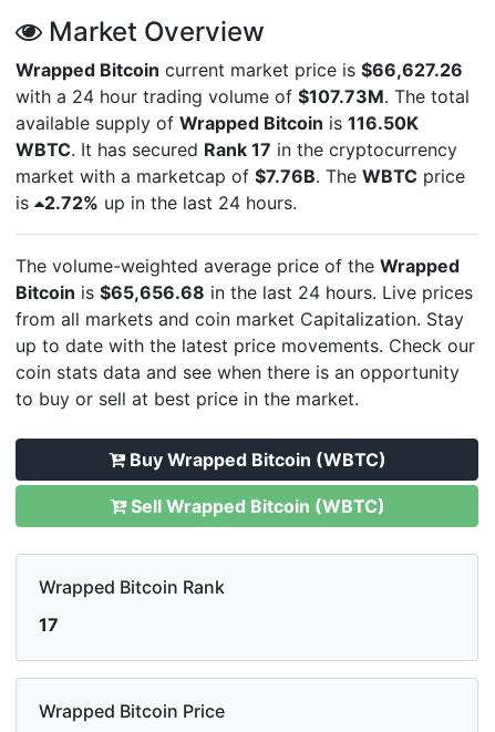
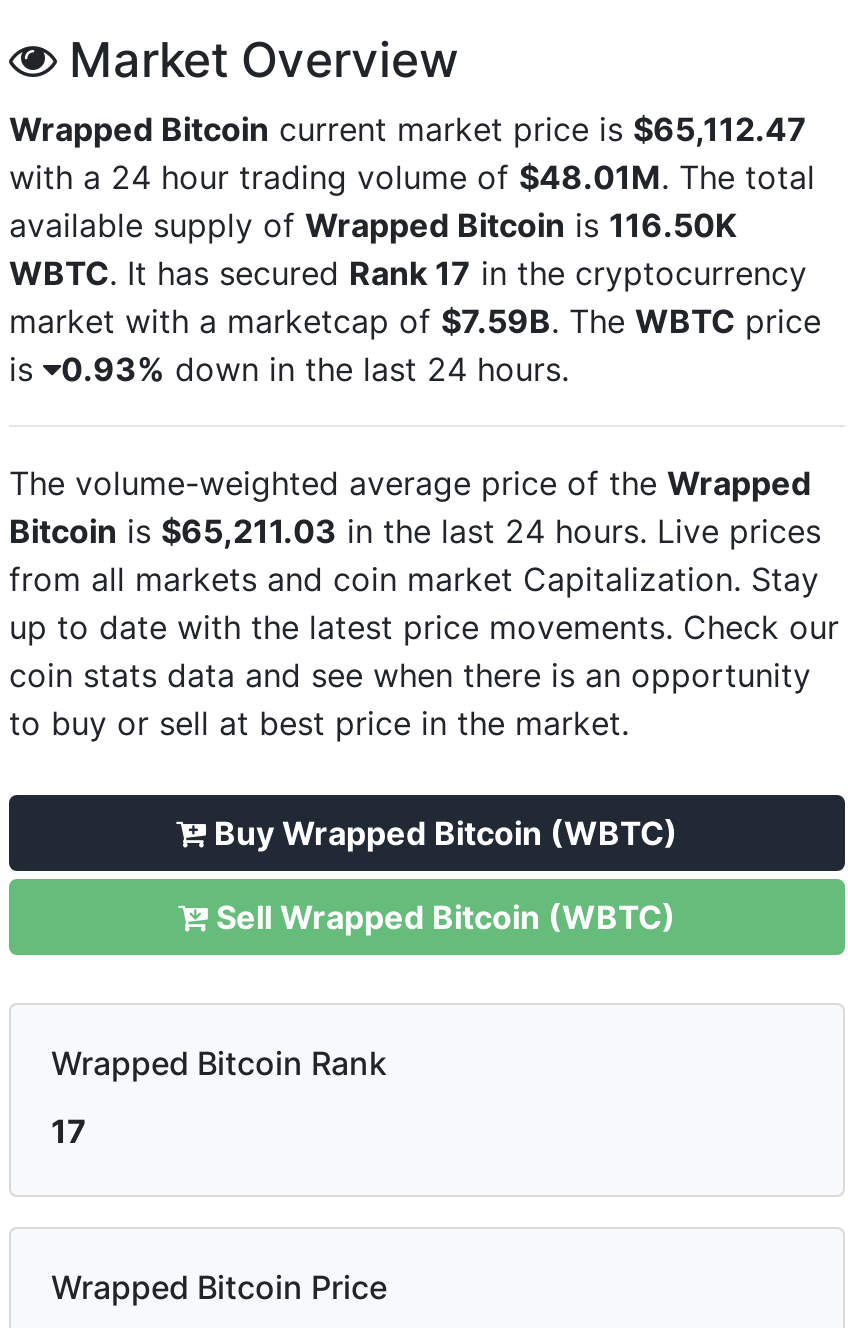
- Wrapped Bitcoin current market price is $66,627.26
+ Wrapped Bitcoin current market price is $65,112.47

- with a 24 hour trading volume of $107.73M. The total
+ with a 24 hour trading volume of $48.01M. The total

- market with a marketcap of $7.76B. The WBTC price
+ market with a marketcap of $7.59B. The WBTC price

- is 2.72% up in the last 24 hours.
+ is 0.93% down in the last 24 hours.

- Bitcoin is $65,656.68 in the last 24 hours. Live prices
+ Bitcoin is $65,211.03 in the last 24 hours. Live prices
